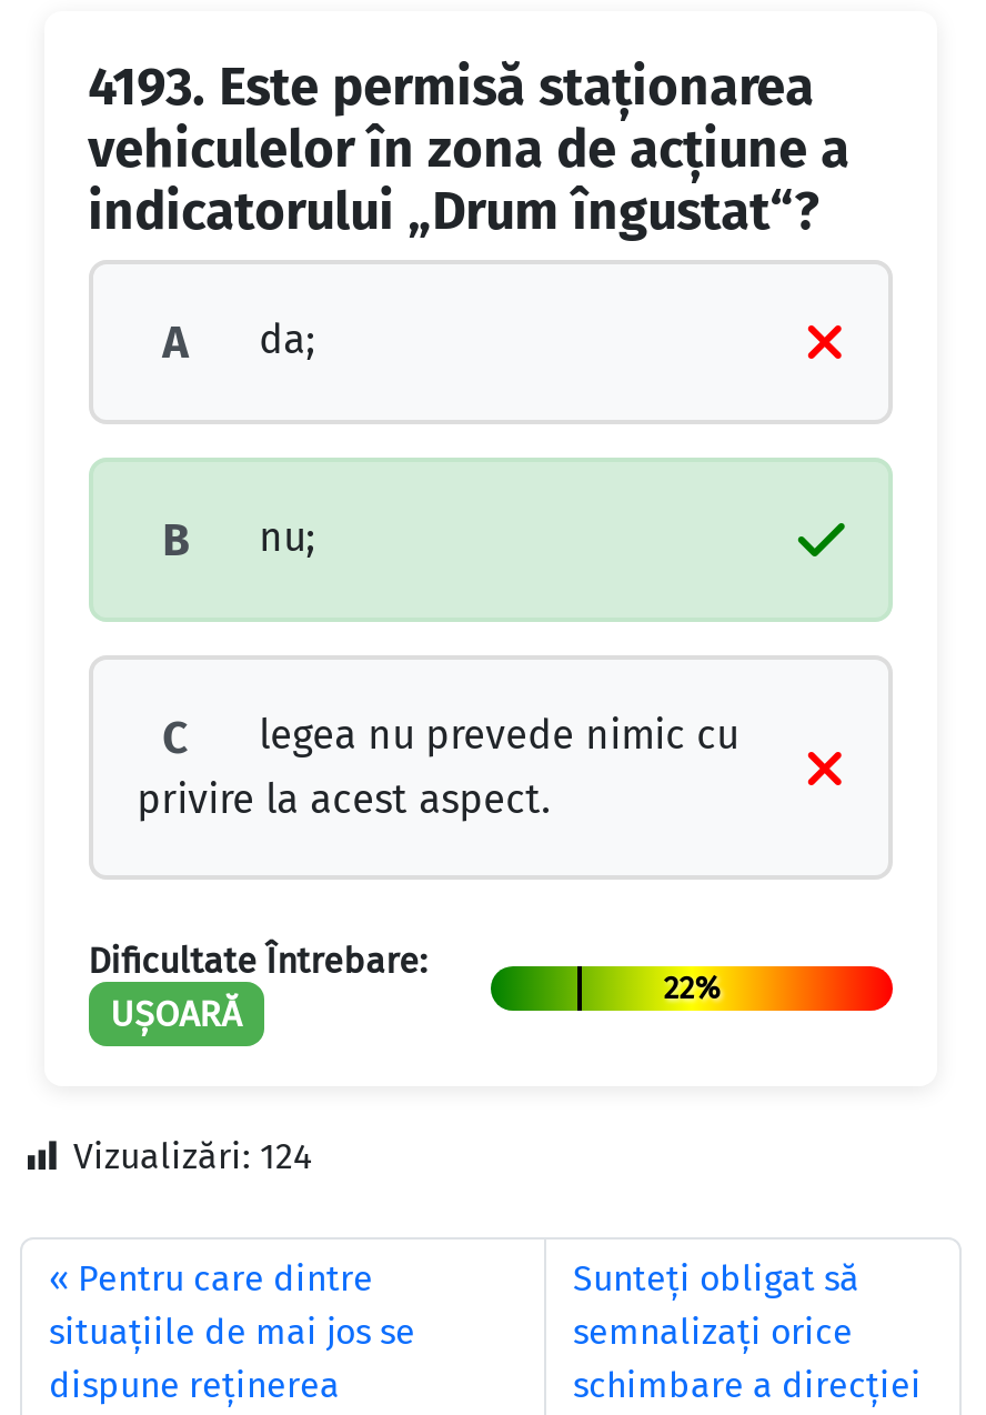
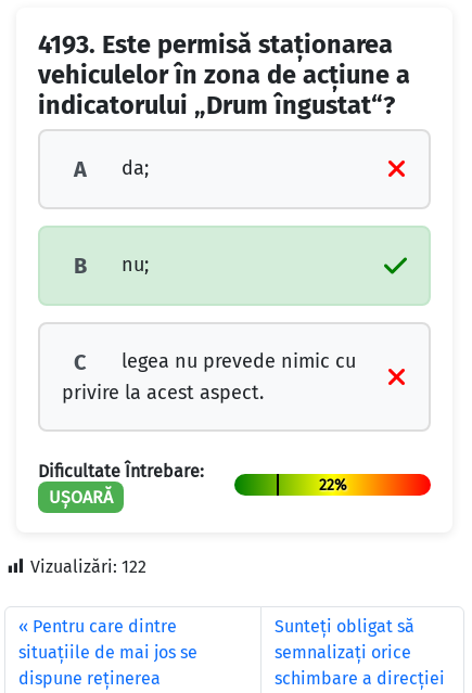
- Vizualizări: 124
+ Vizualizări: 122
